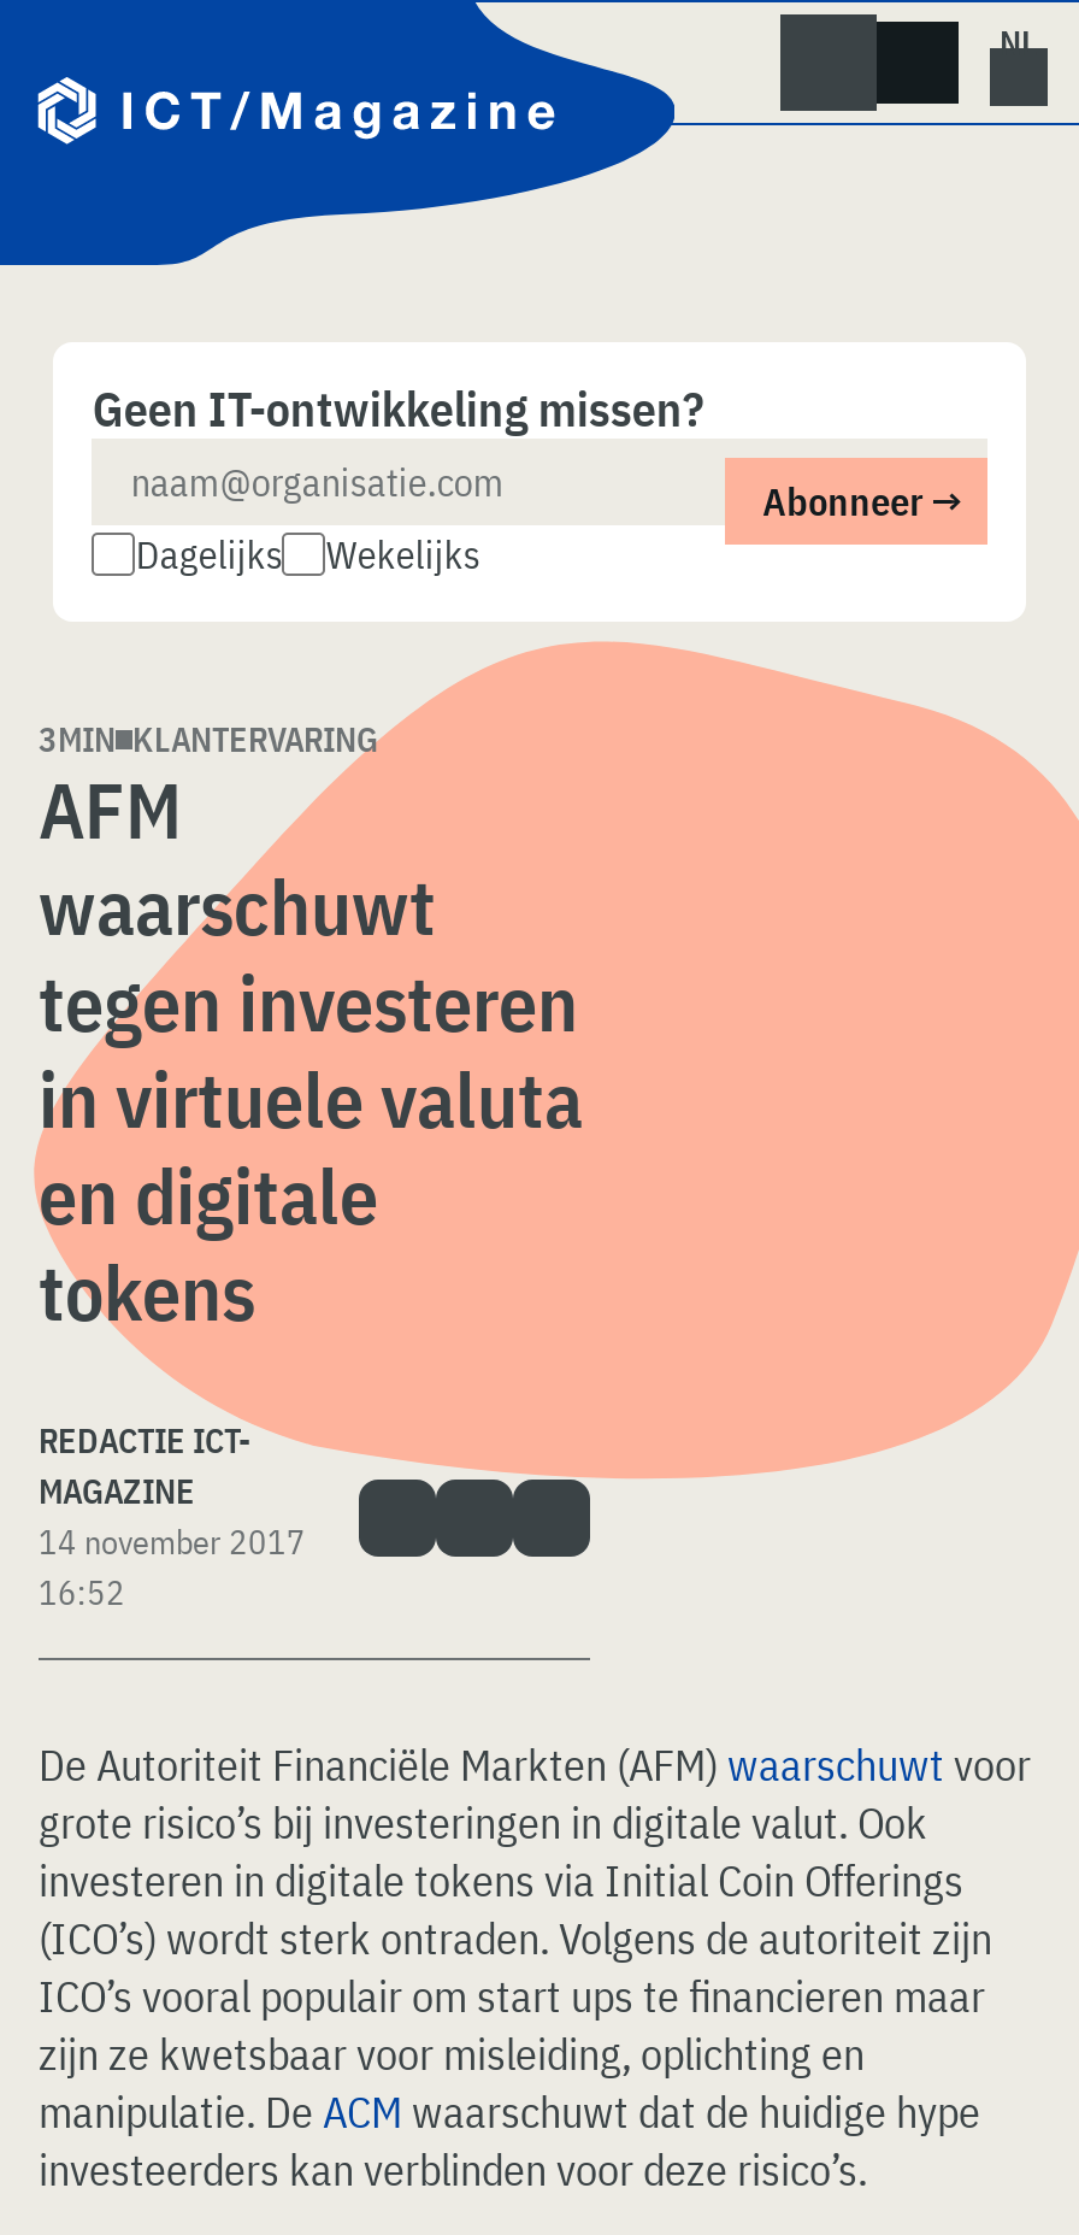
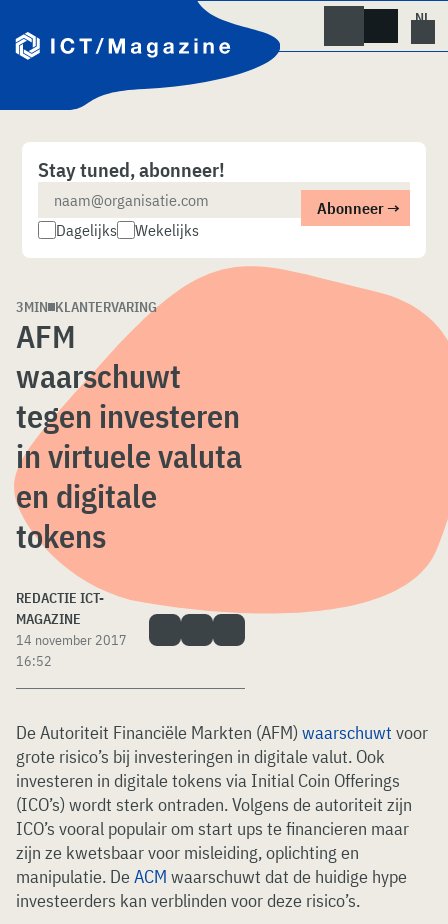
- Geen IT-ontwikkeling missen?
+ Stay tuned, abonneer!
